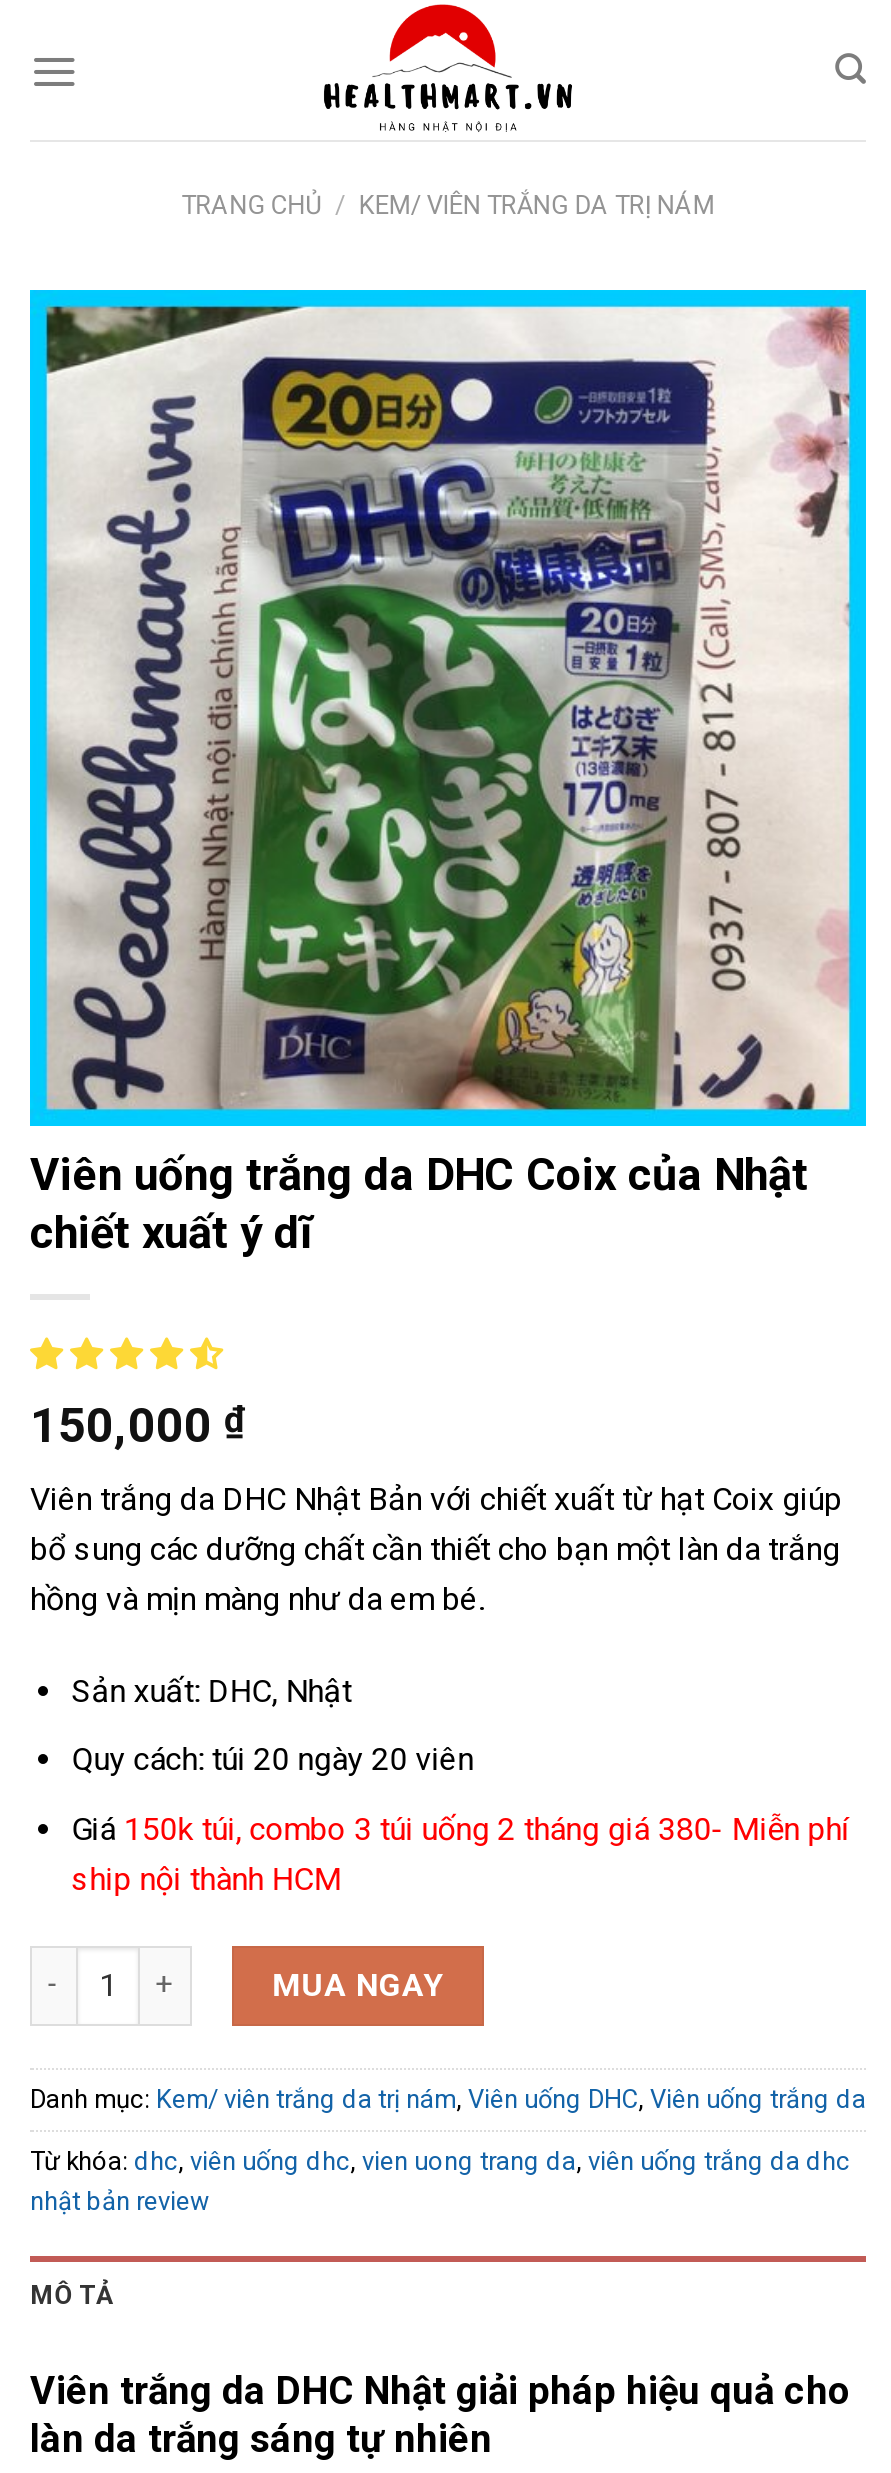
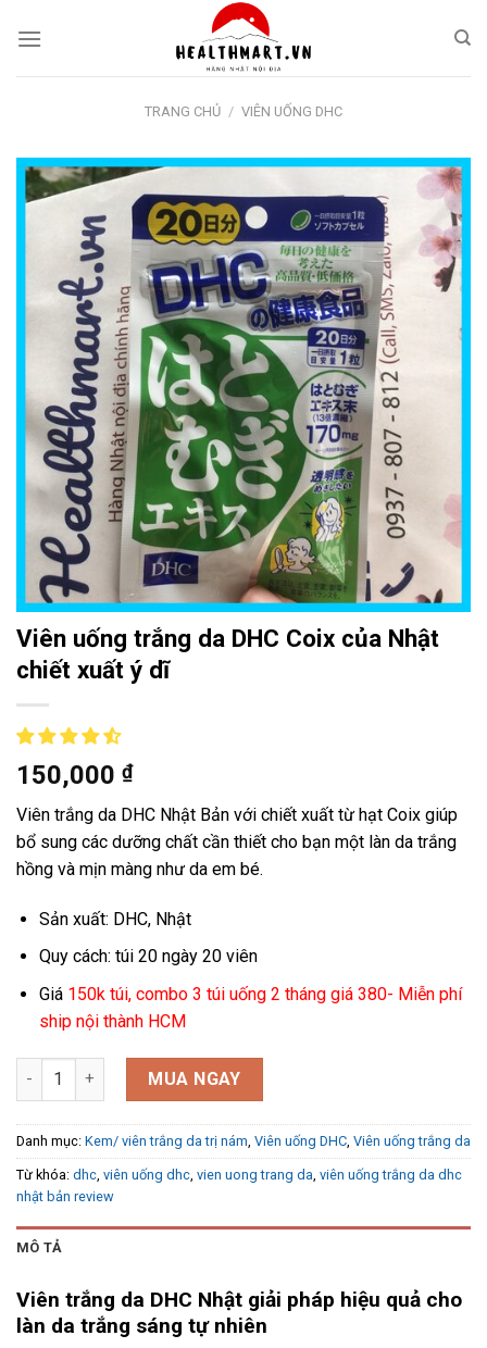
- TRANG CHỦ / KEM/ VIÊN TRẮNG DA TRỊ NÁM
+ TRANG CHỦ / VIÊN UỐNG DHC
